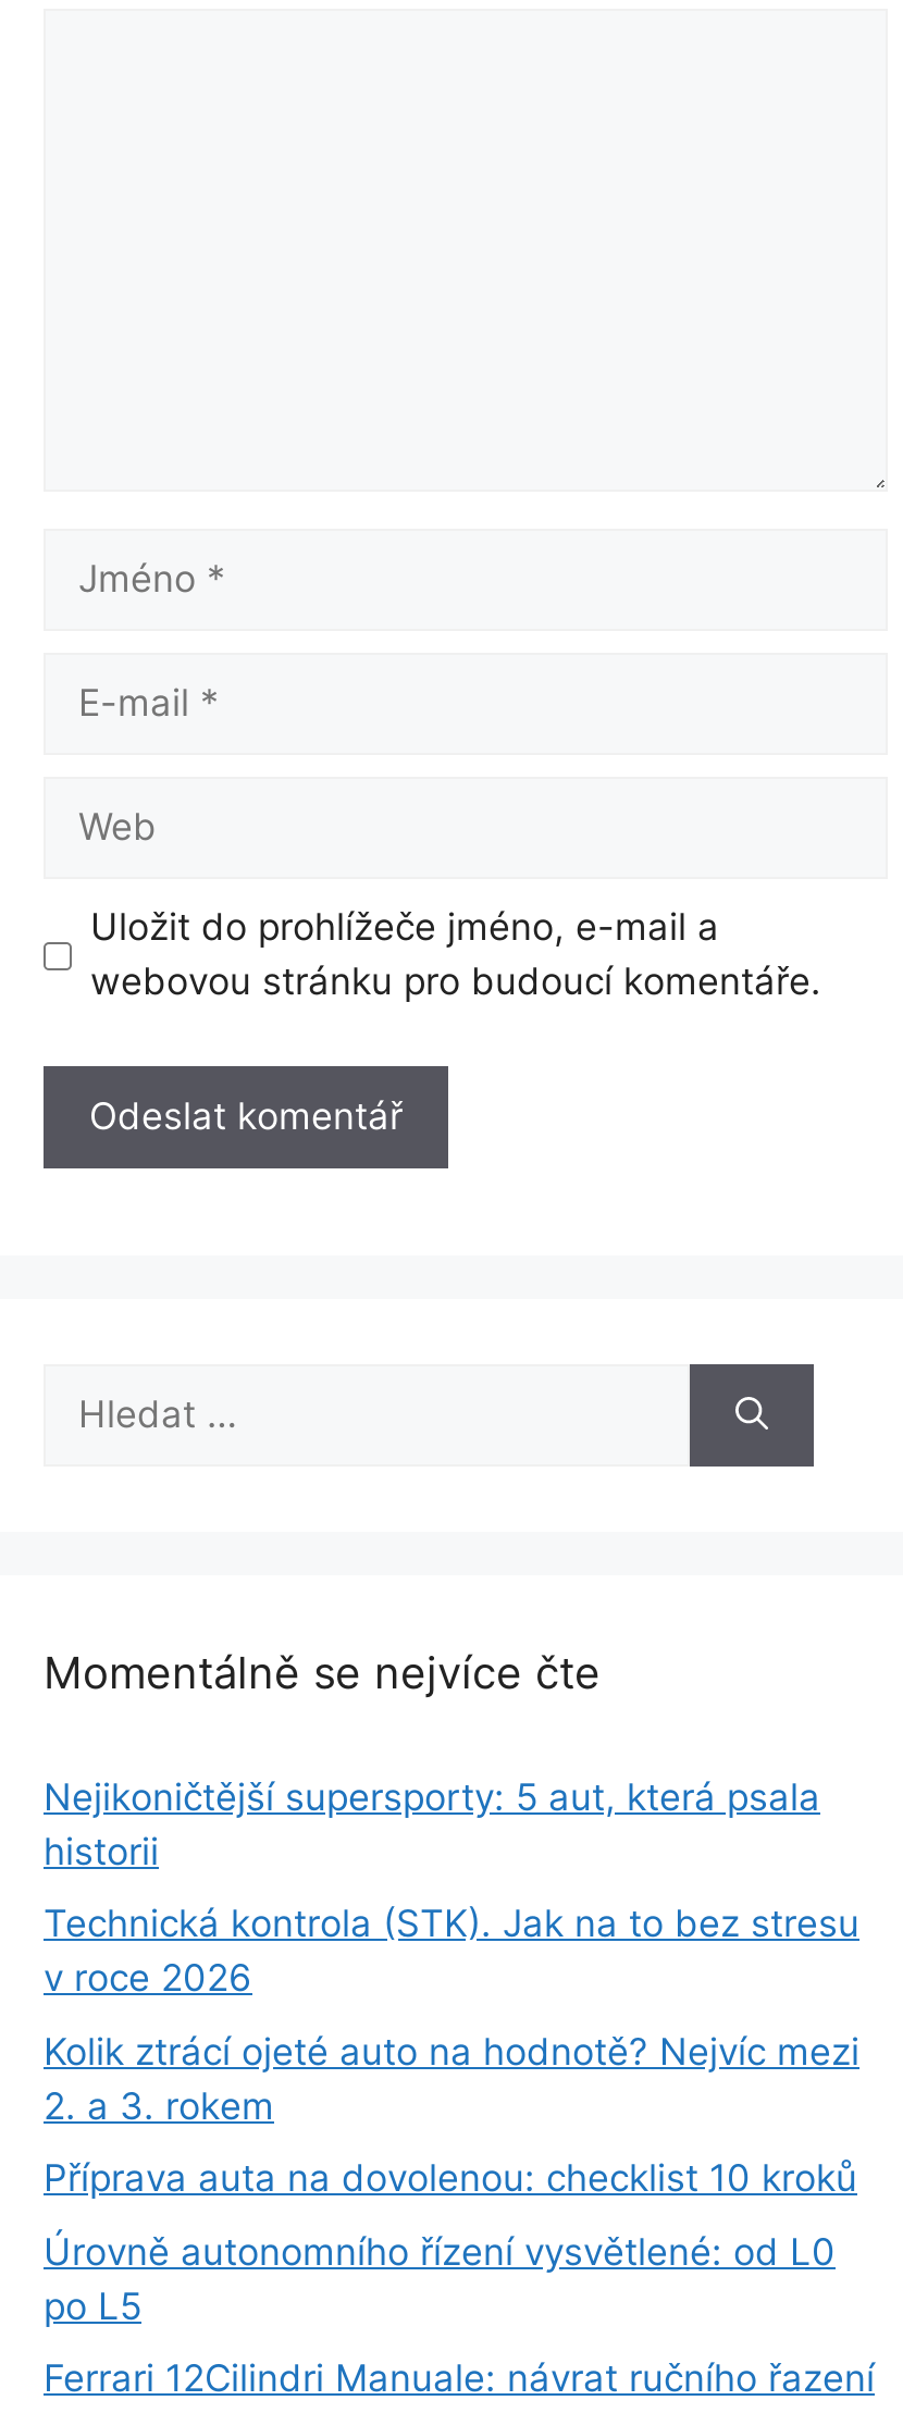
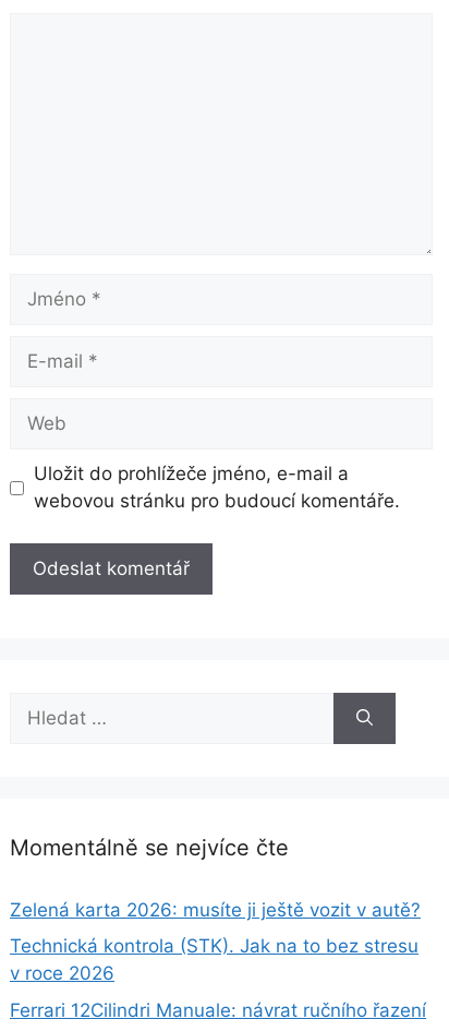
- Nejikoničtější supersporty: 5 aut, která psala
- historii
+ Zelená karta 2026: musíte ji ještě vozit v autě?

- Kolik ztrácí ojeté auto na hodnotě? Nejvíc mezi
- 2. a 3. rokem
- Příprava auta na dovolenou: checklist 10 kroků
- Úrovně autonomního řízení vysvětlené: od L0
- po L5
